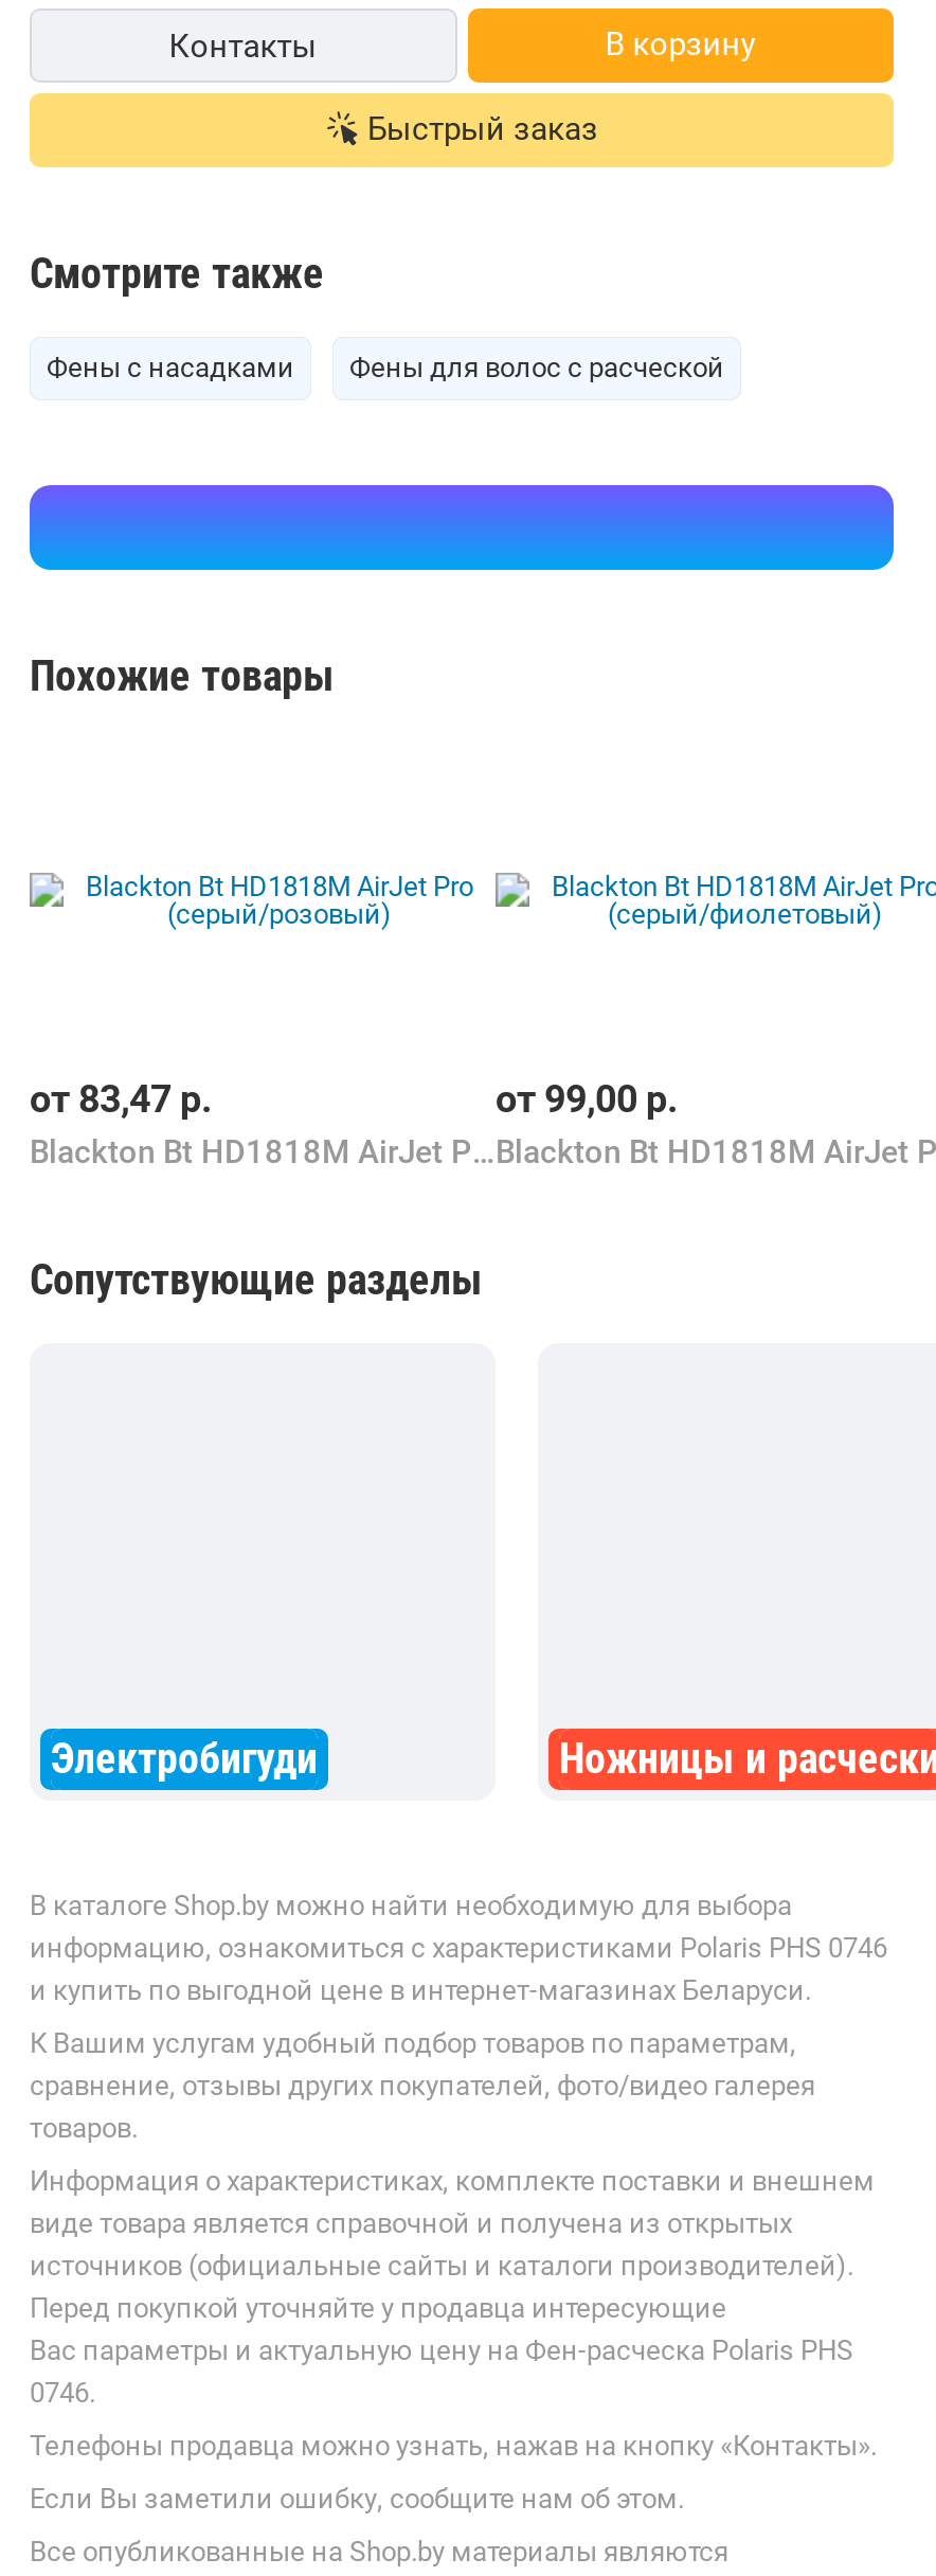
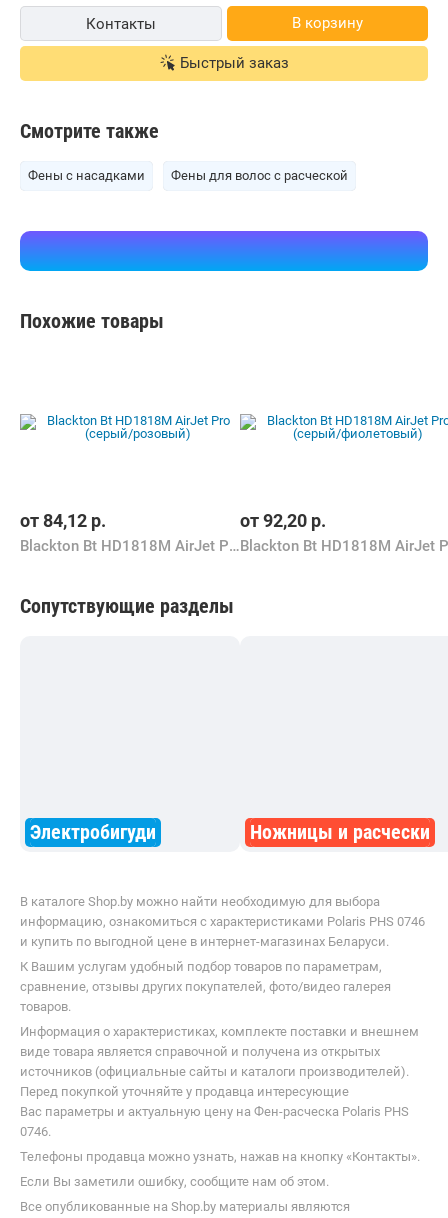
- от 83,47 р.
+ от 84,12 р.

- от 99,00 р.
+ от 92,20 р.
